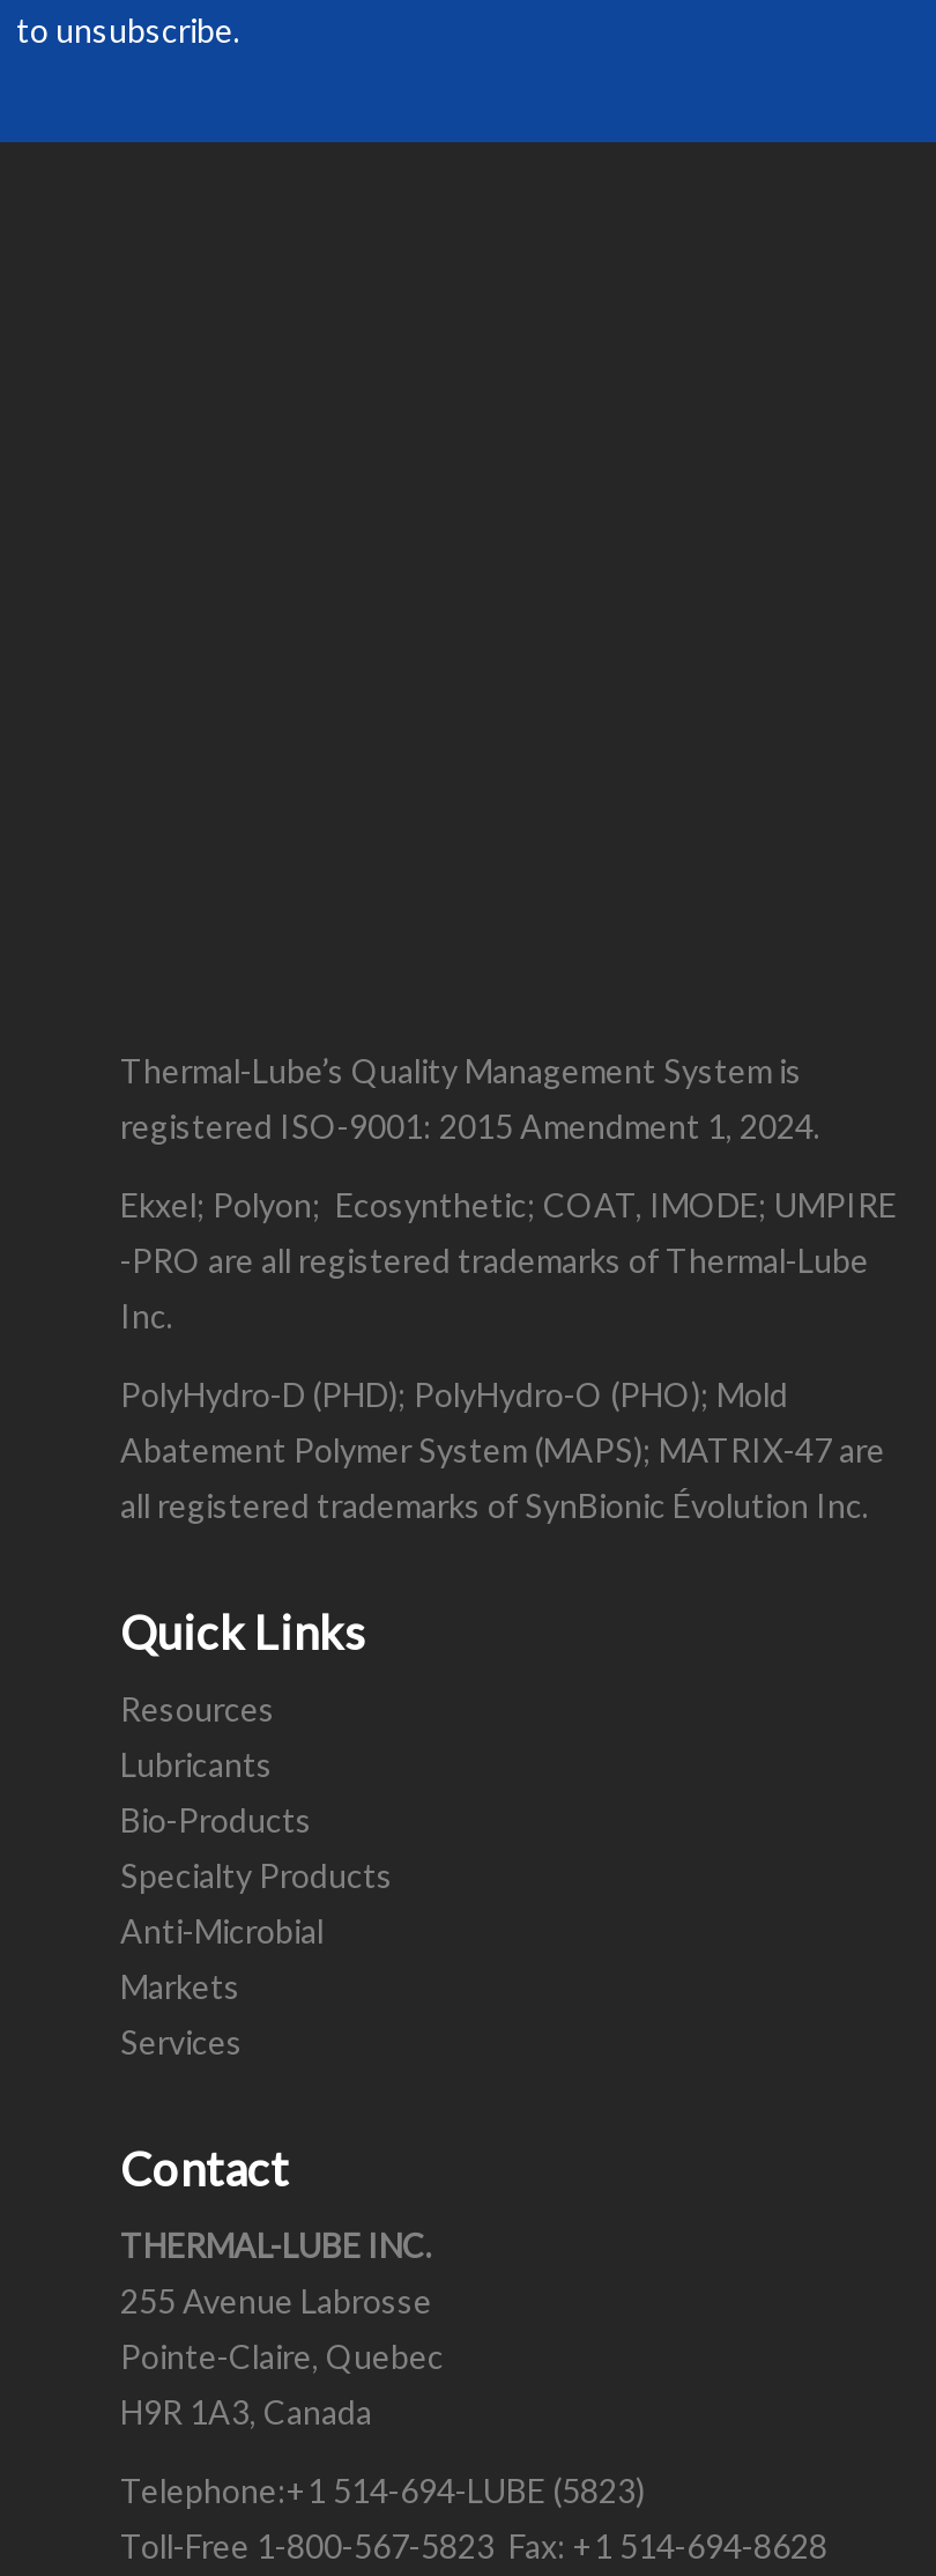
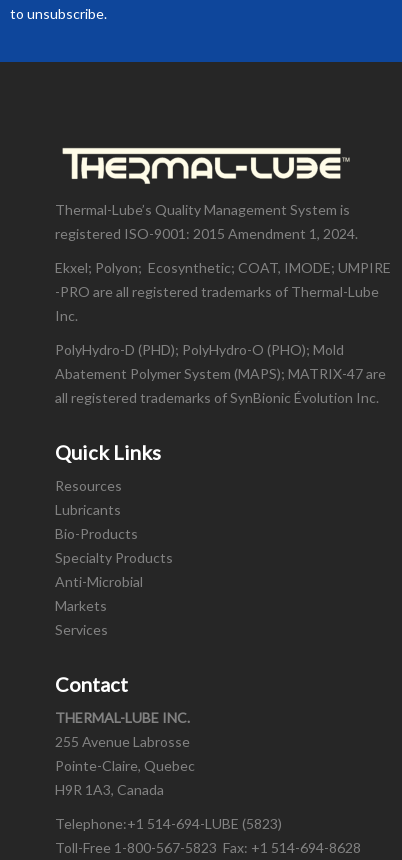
+ [image]
